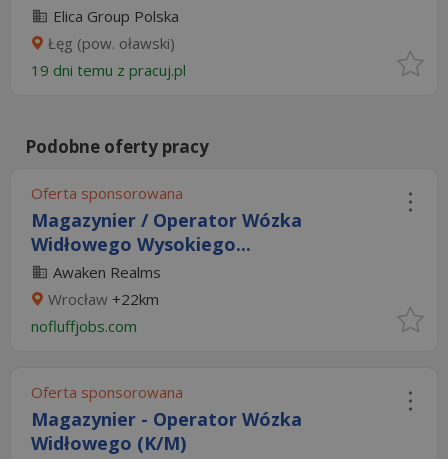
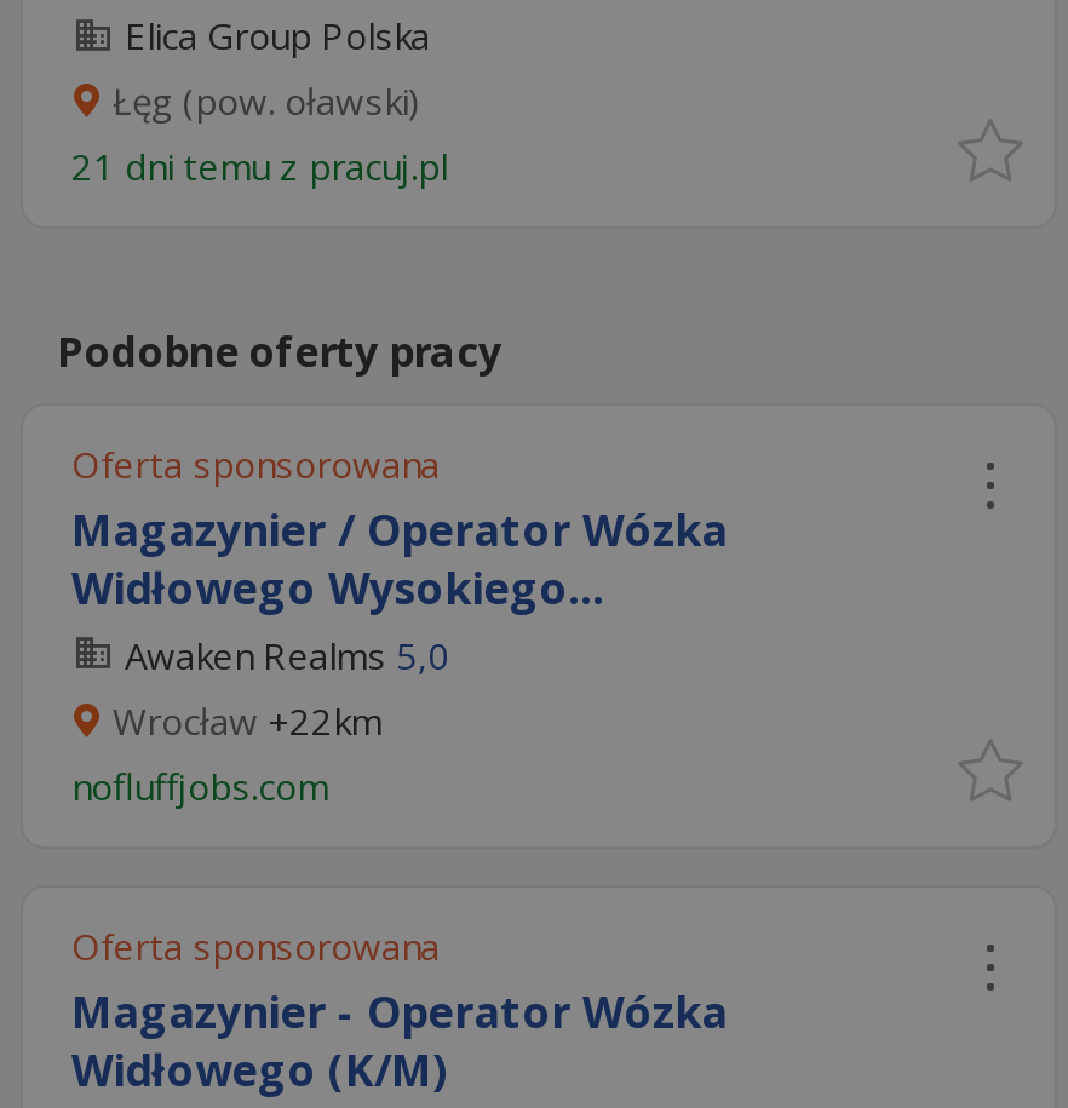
- 19 dni temu z pracuj.pl
+ 21 dni temu z pracuj.pl

- Awaken Realms
+ Awaken Realms 5,0
